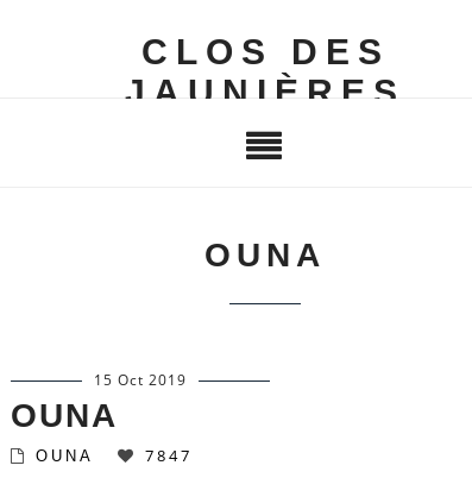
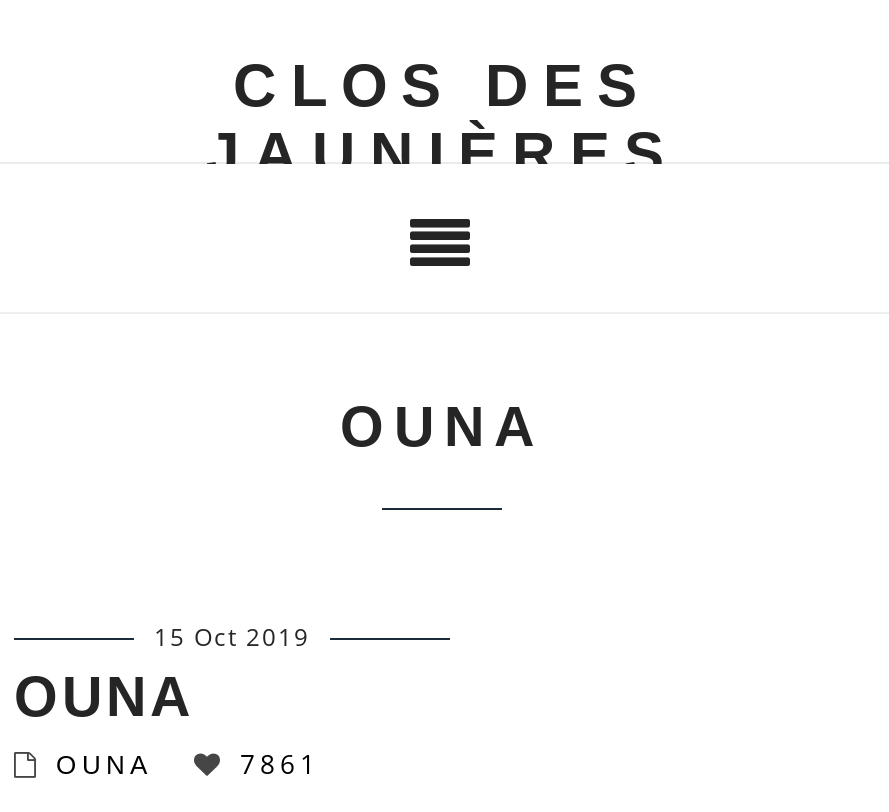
- 7847
+ 7861
